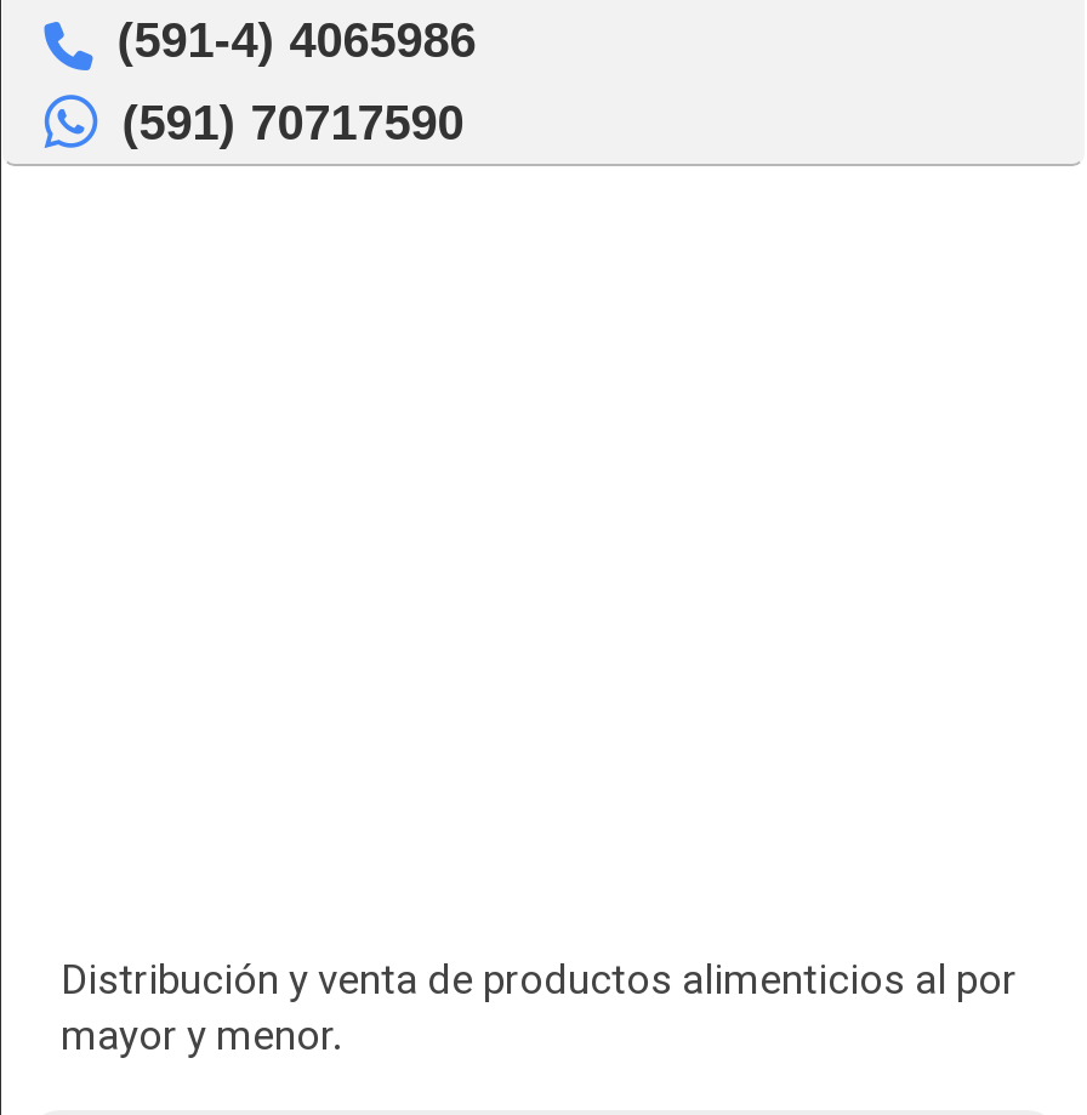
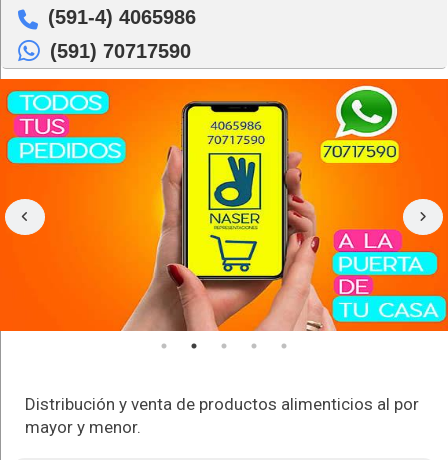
+ [image]
